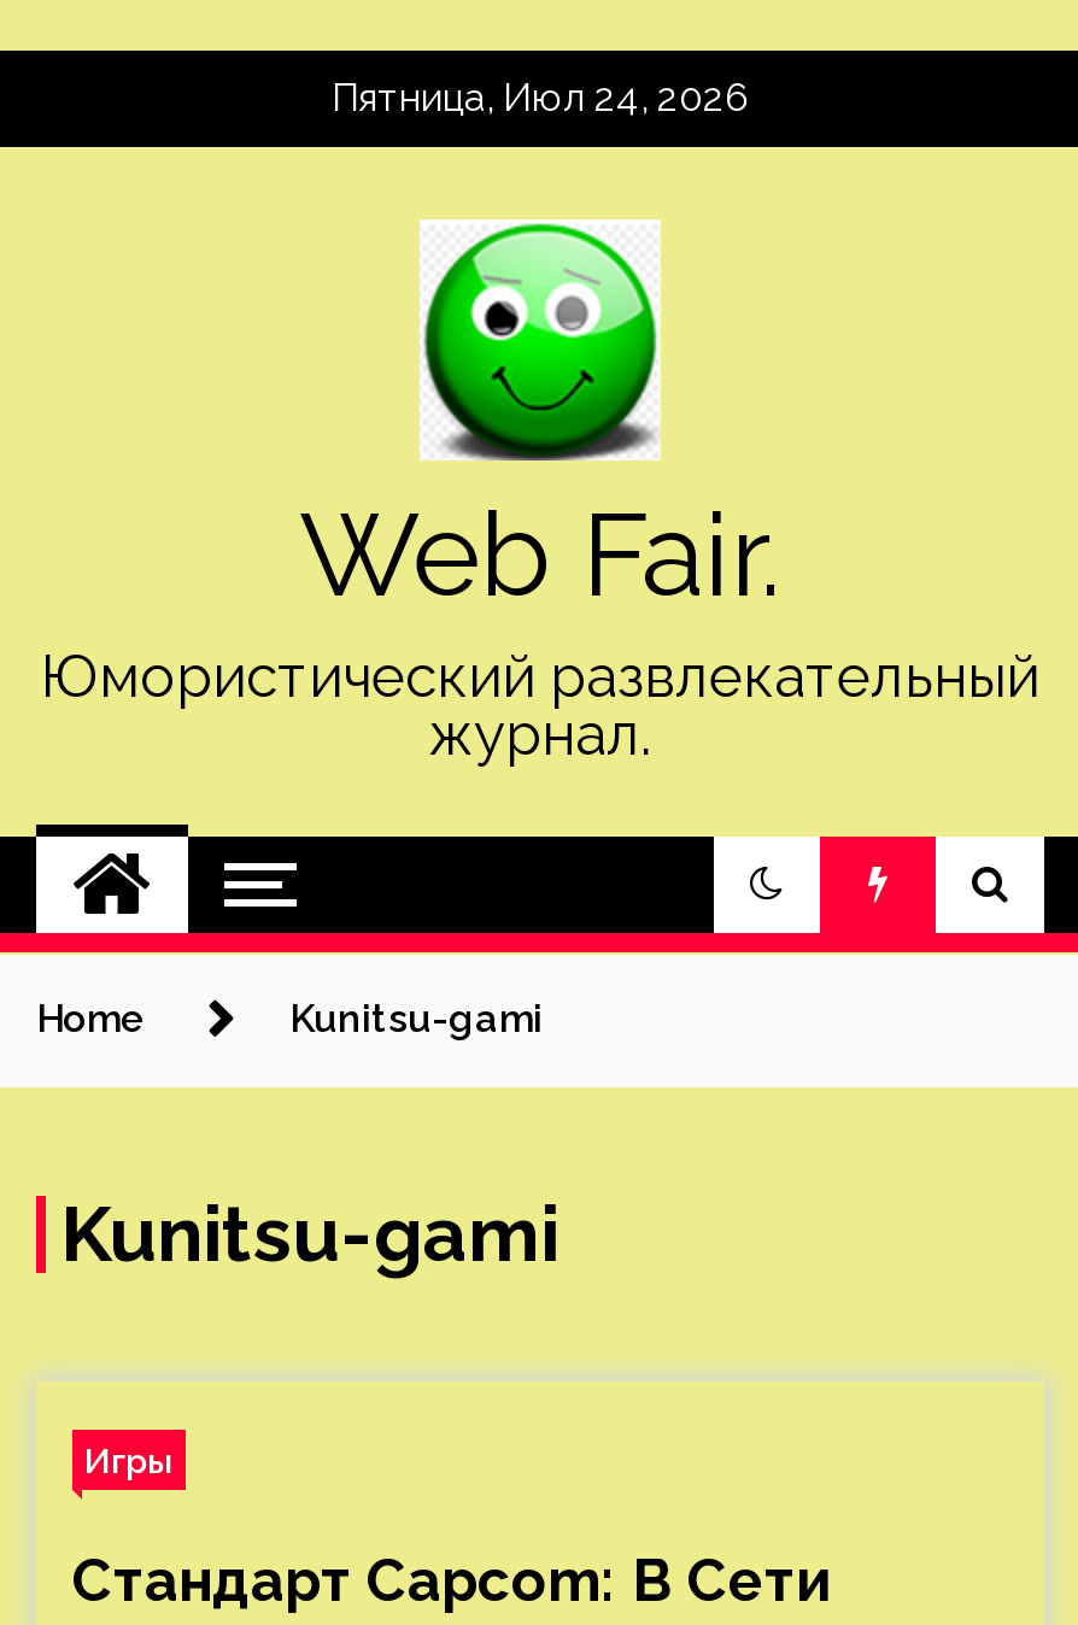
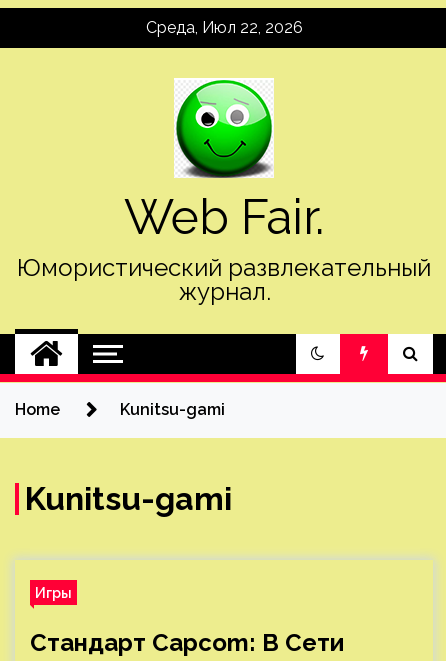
- Пятница, Июл 24, 2026
+ Среда, Июл 22, 2026
